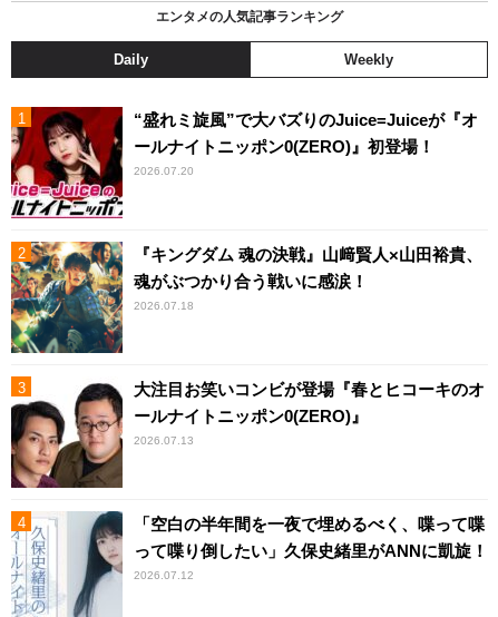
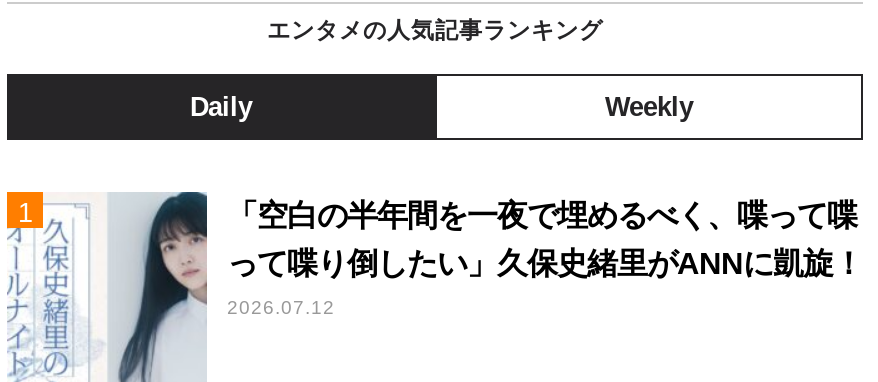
- [image]
- “盛れミ旋風”で大バズりのJuice=Juiceが『オ
- ールナイトニッポン0(ZERO)』初登場！
- 2026.07.20

- [image]
- 『キングダム 魂の決戦』山﨑賢人×山田裕貴、
- 魂がぶつかり合う戦いに感涙！
- 2026.07.18

- [image]
- 大注目お笑いコンビが登場『春とヒコーキのオ
- ールナイトニッポン0(ZERO)』
- 2026.07.13
